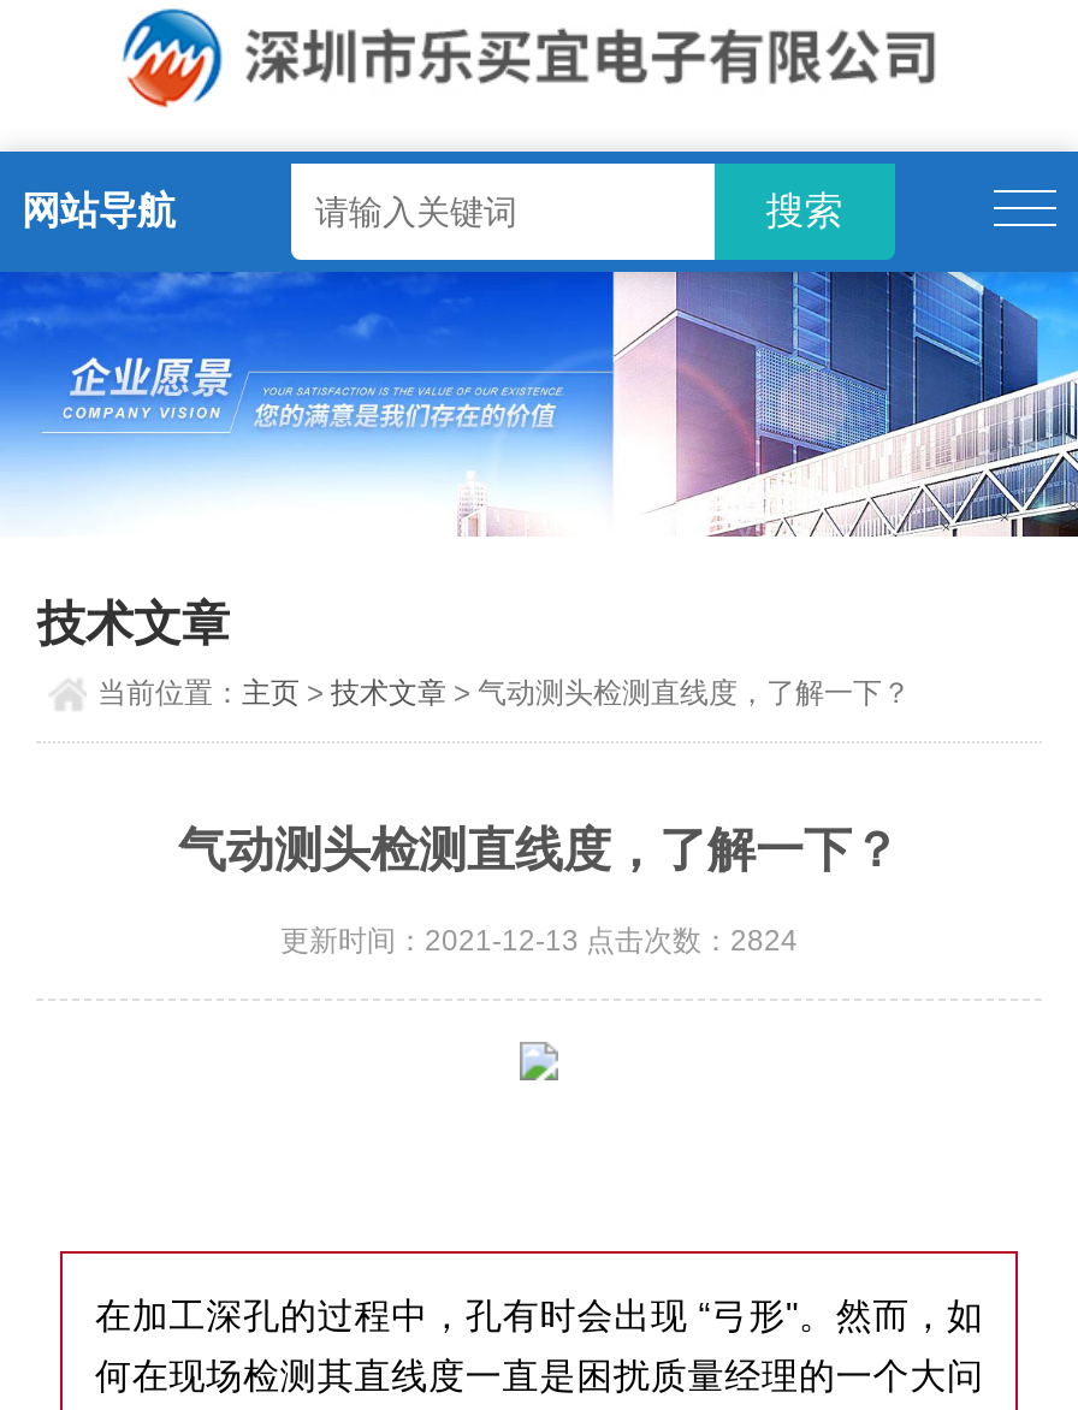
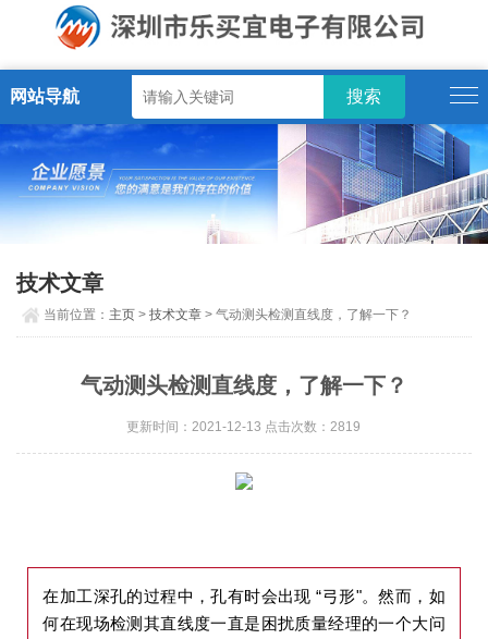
- 更新时间：2021-12-13 点击次数：2824
+ 更新时间：2021-12-13 点击次数：2819
